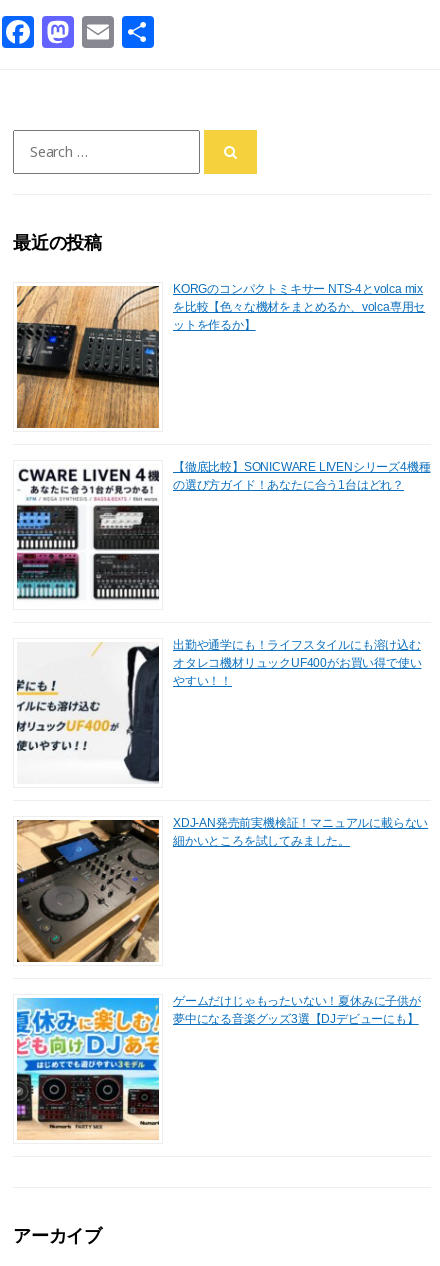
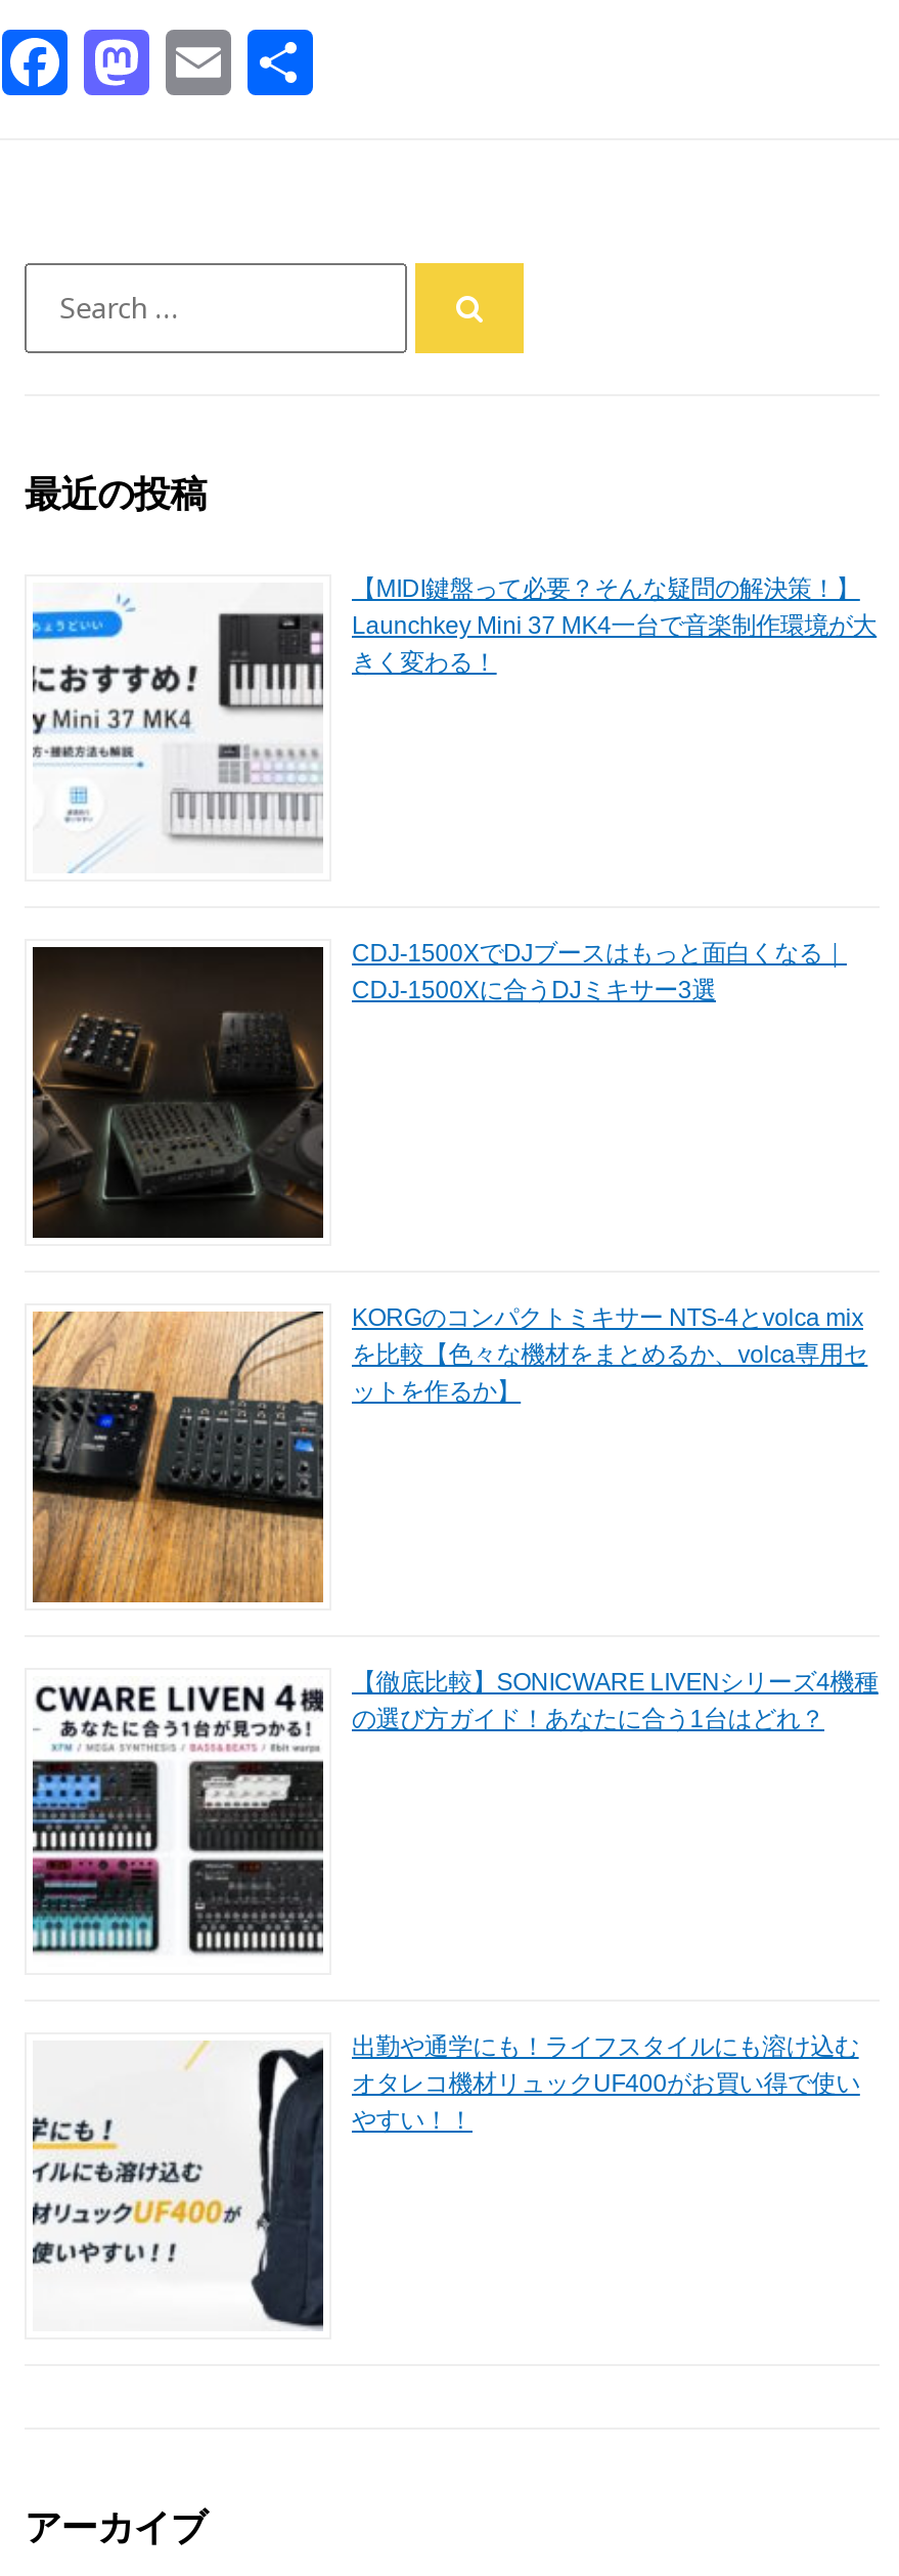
moved down: [image] | KORGのコンパクトミキサー NTS-4とvolca mix | を比較【色々な機材をまとめるか、volca専用セ | ... | オタレコ機材リュックUF400がお買い得で使い | やすい！！

+ [image]
+ 【MIDI鍵盤って必要？そんな疑問の解決策！】
+ Launchkey Mini 37 MK4一台で音楽制作環境が大
+ きく変わる！

+ [image]
+ CDJ-1500XでDJブースはもっと面白くなる｜
+ CDJ-1500Xに合うDJミキサー3選

moved down: [image]

- [image]
- XDJ-AN発売前実機検証！マニュアルに載らない
- 細かいところを試してみました。

- [image]
- ゲームだけじゃもったいない！夏休みに子供が
- 夢中になる音楽グッズ3選【DJデビューにも】
